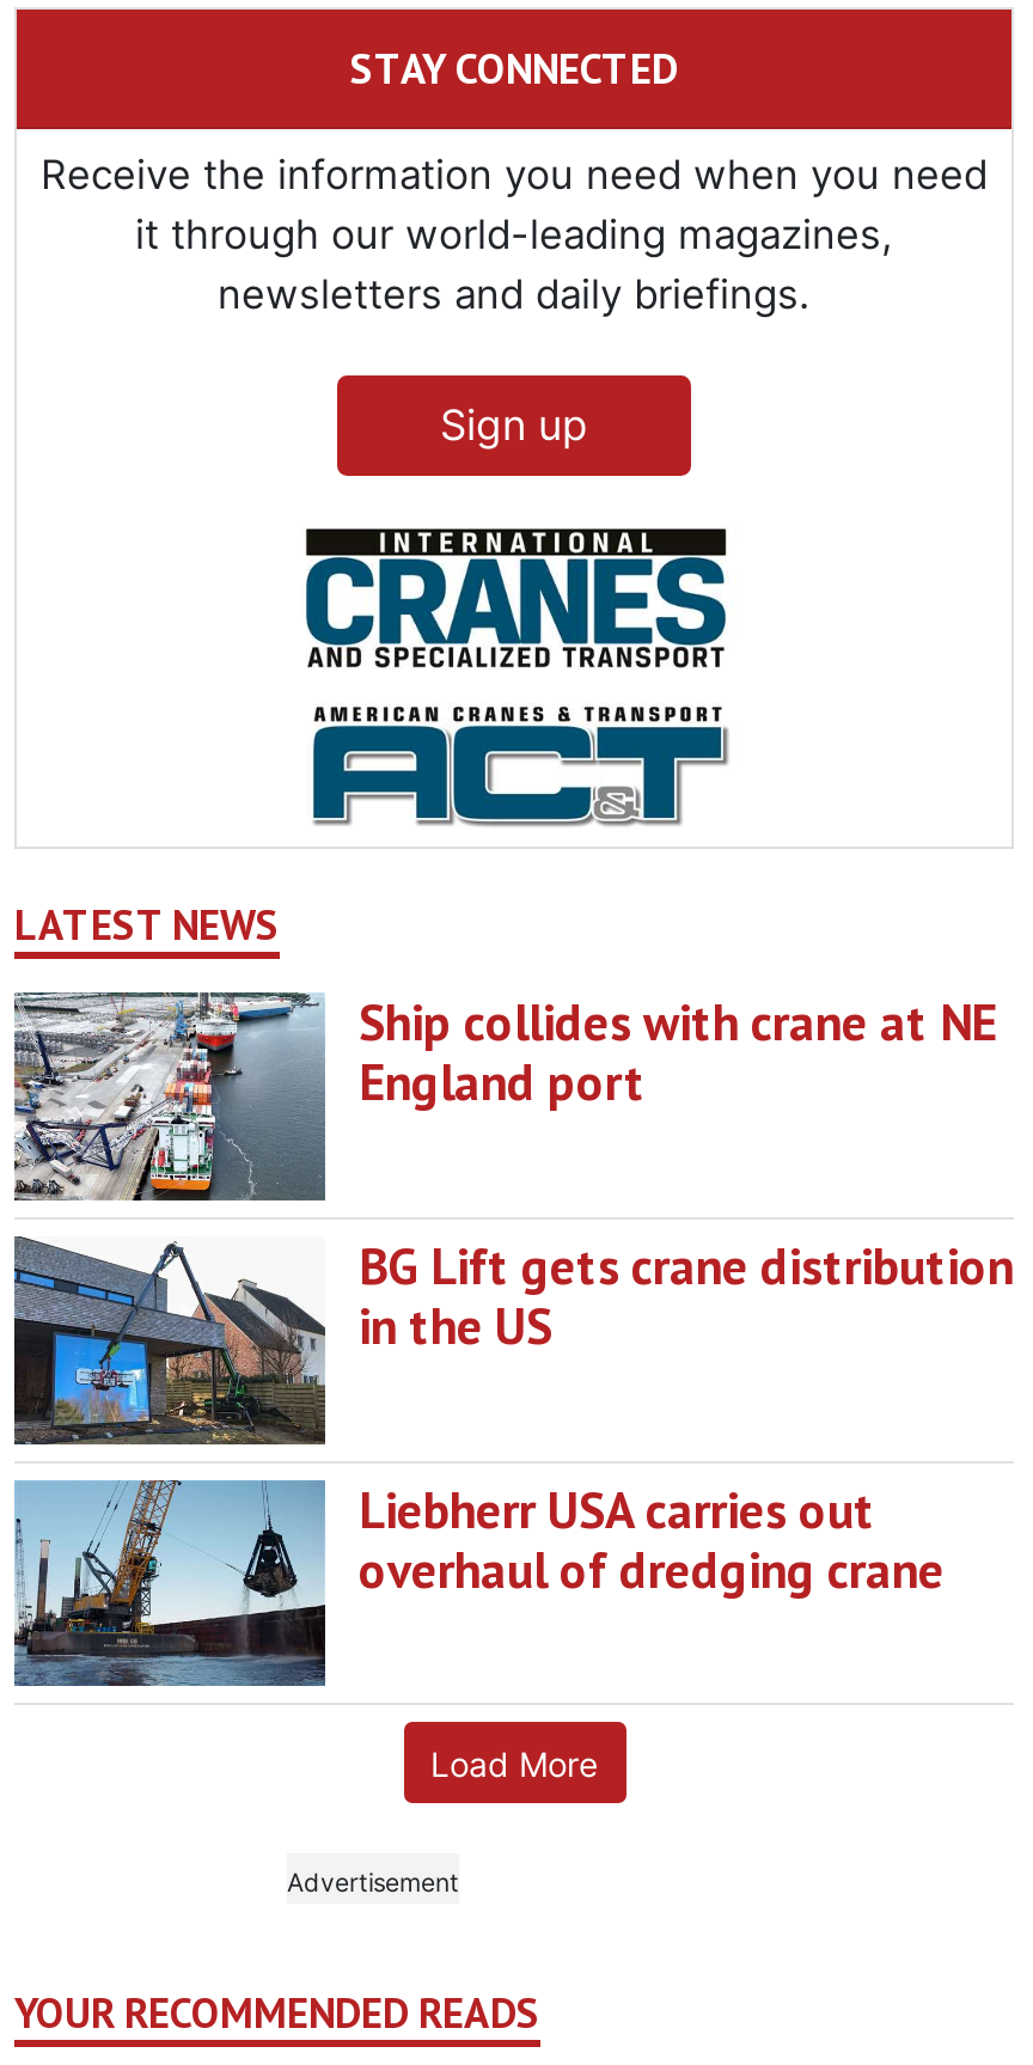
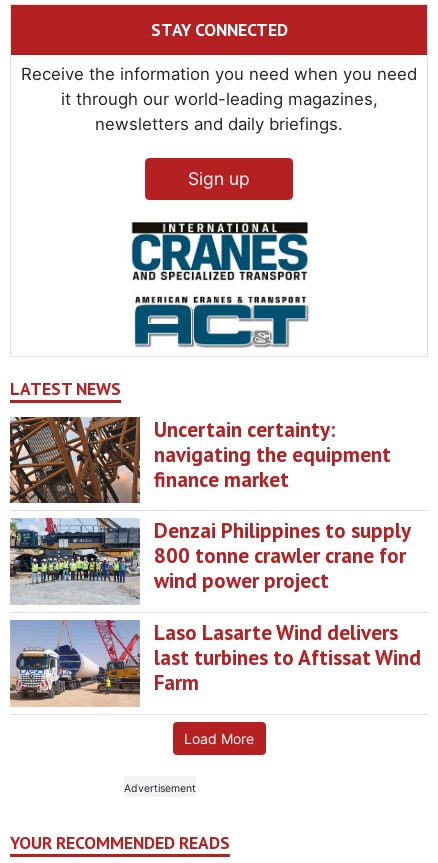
- [image]
- Ship collides with crane at NE
- England port
+ [image]
+ Uncertain certainty:
+ navigating the equipment
+ finance market

- [image]
- BG Lift gets crane distribution
- in the US
+ [image]
+ Denzai Philippines to supply
+ 800 tonne crawler crane for
+ wind power project

- [image]
- Liebherr USA carries out
- overhaul of dredging crane
+ [image]
+ Laso Lasarte Wind delivers
+ last turbines to Aftissat Wind
+ Farm
